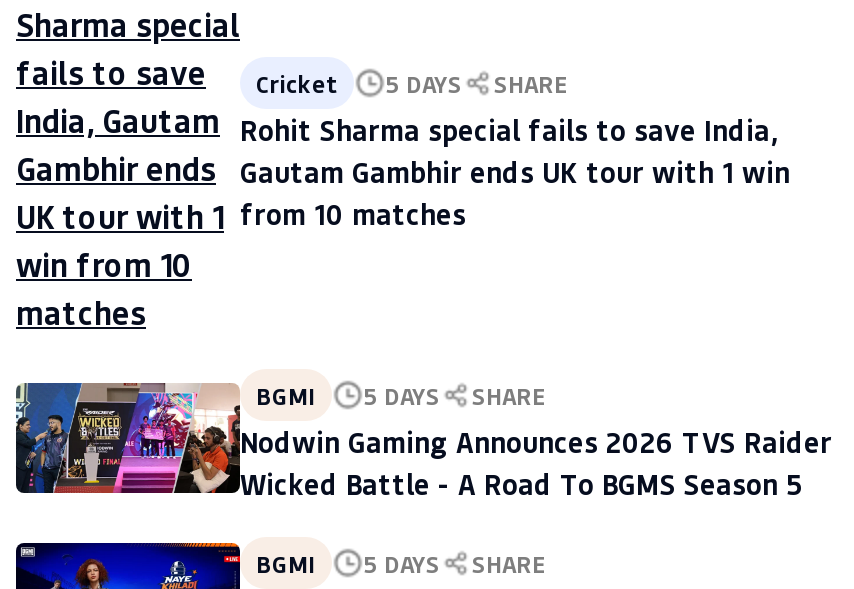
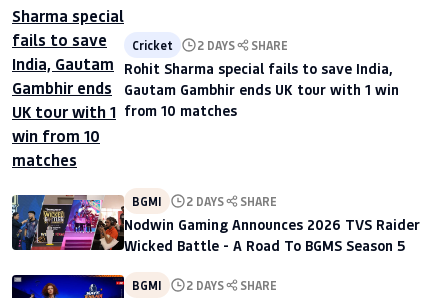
- Cricket 5 DAYS SHARE
+ Cricket 2 DAYS SHARE

- BGMI 5 DAYS SHARE
+ BGMI 2 DAYS SHARE

- BGMI 5 DAYS SHARE
+ BGMI 2 DAYS SHARE
